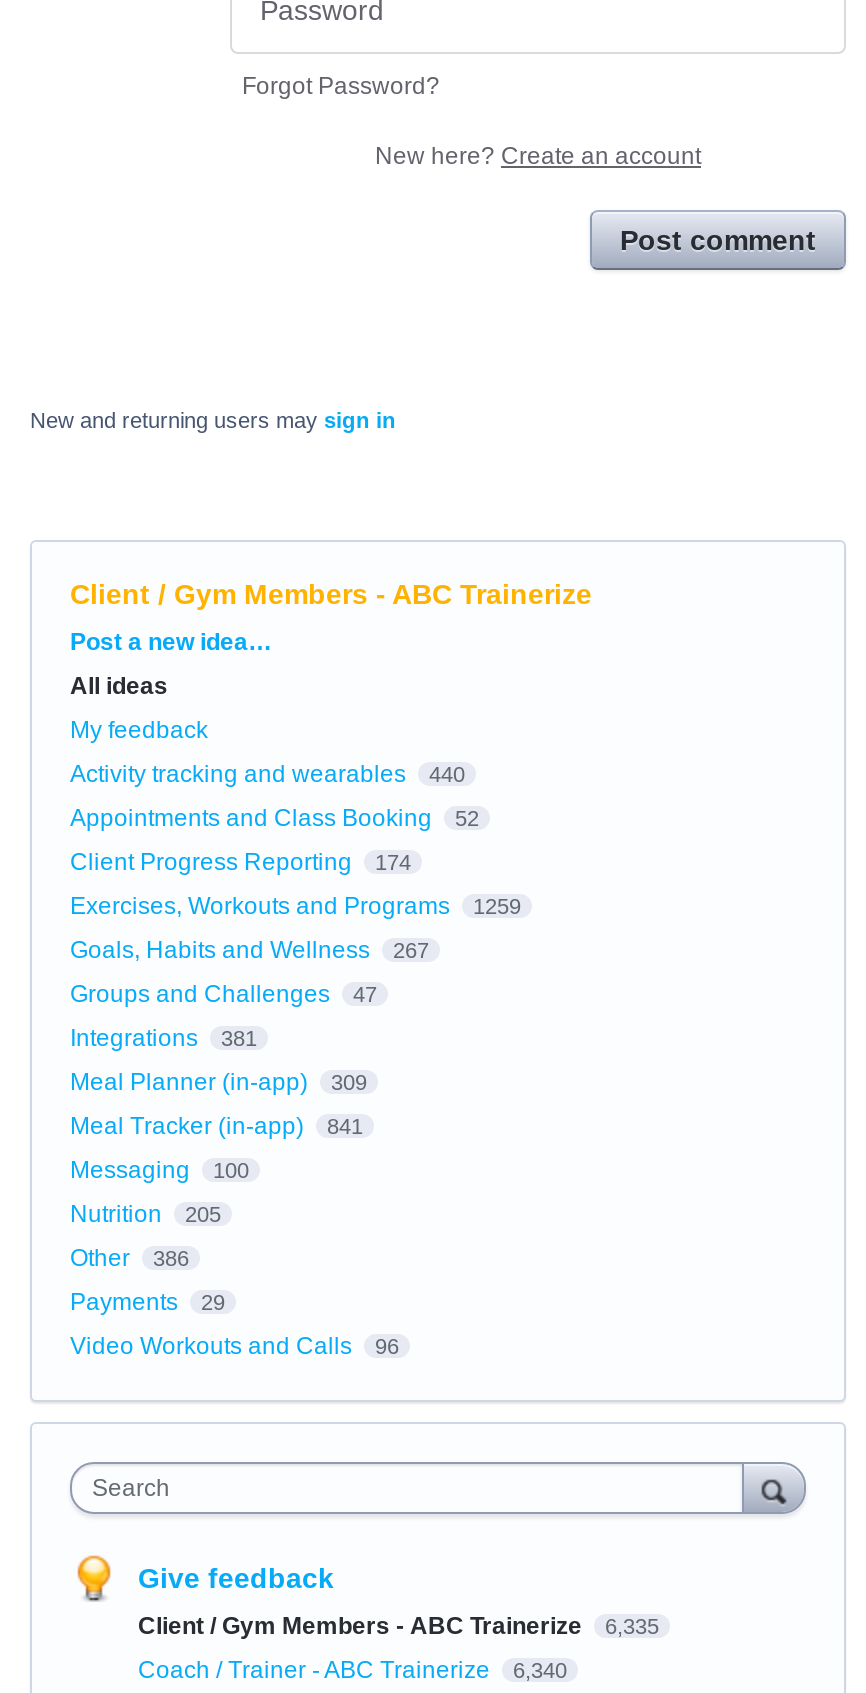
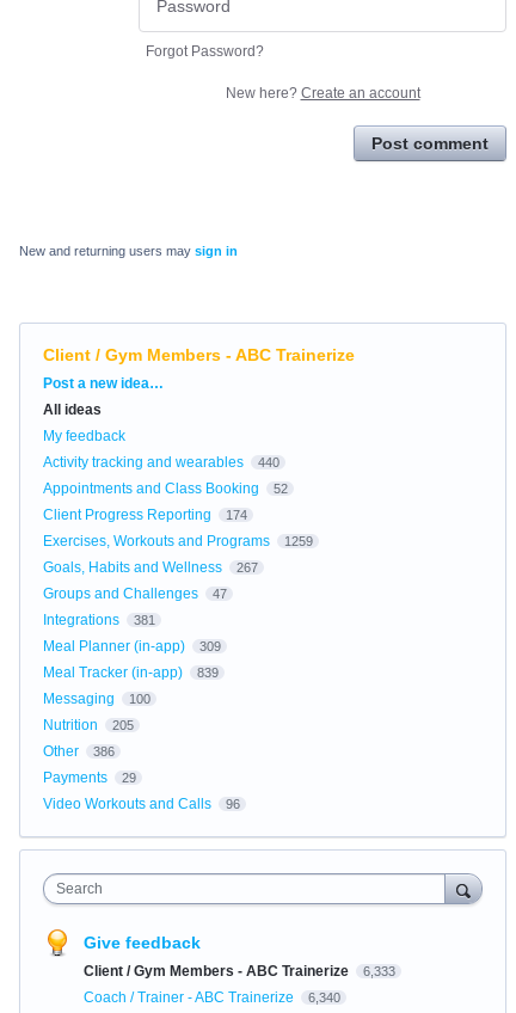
- Meal Tracker (in-app) 841
+ Meal Tracker (in-app) 839

- Client / Gym Members - ABC Trainerize 6,335
+ Client / Gym Members - ABC Trainerize 6,333
